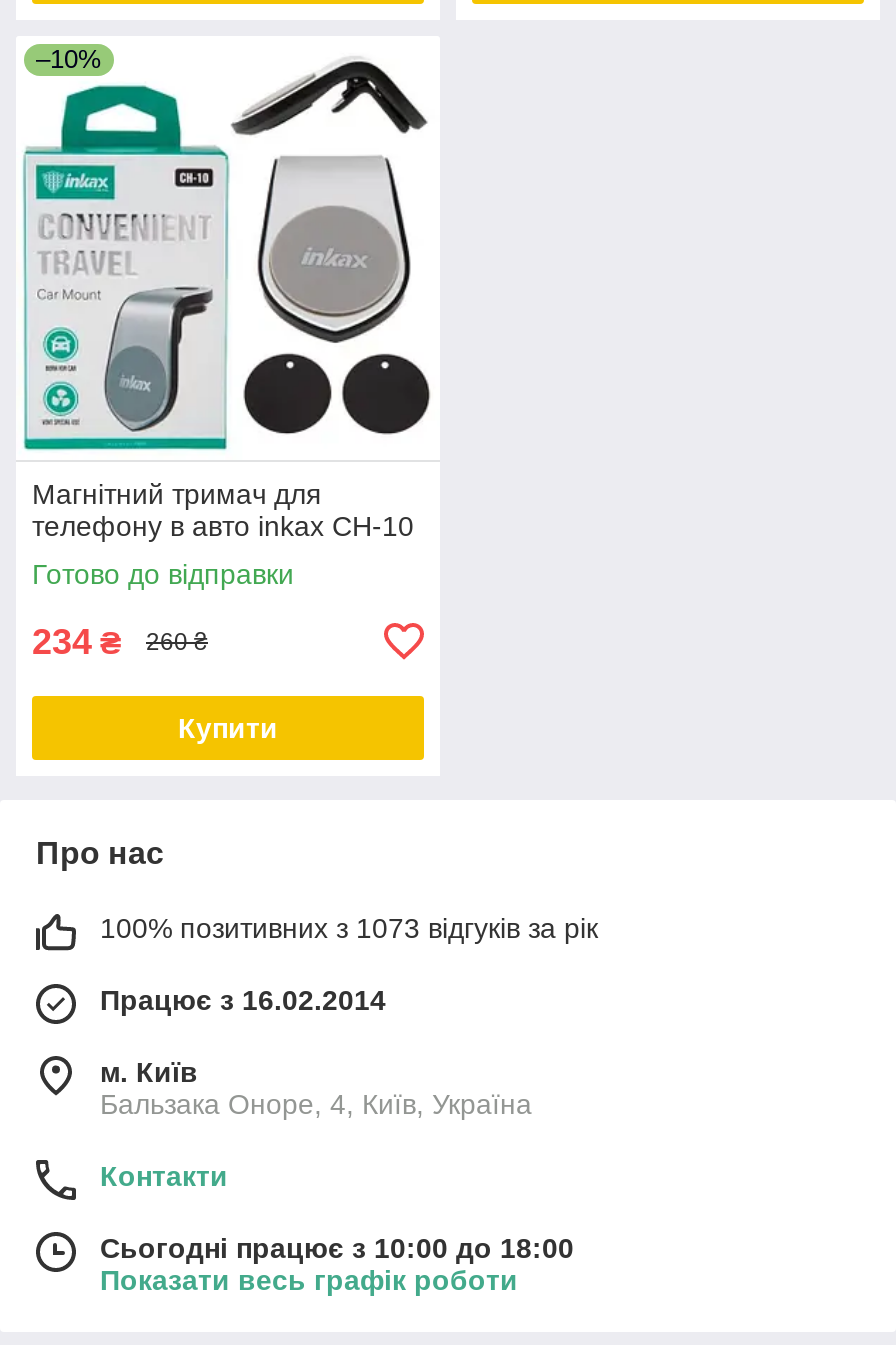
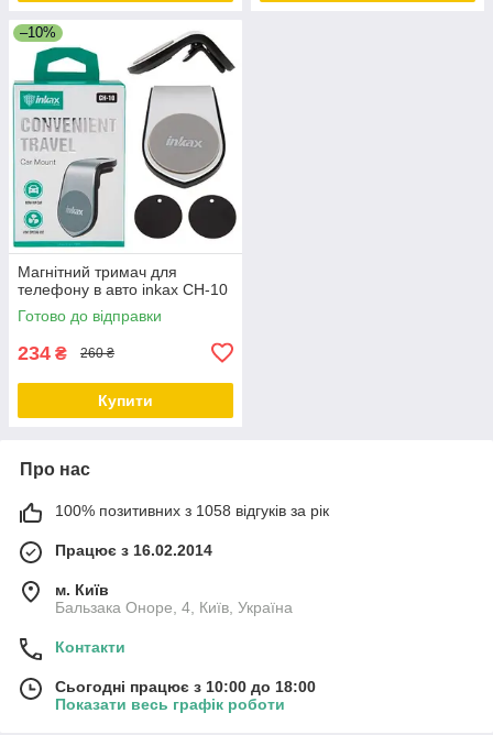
- 100% позитивних з 1073 відгуків за рік
+ 100% позитивних з 1058 відгуків за рік
